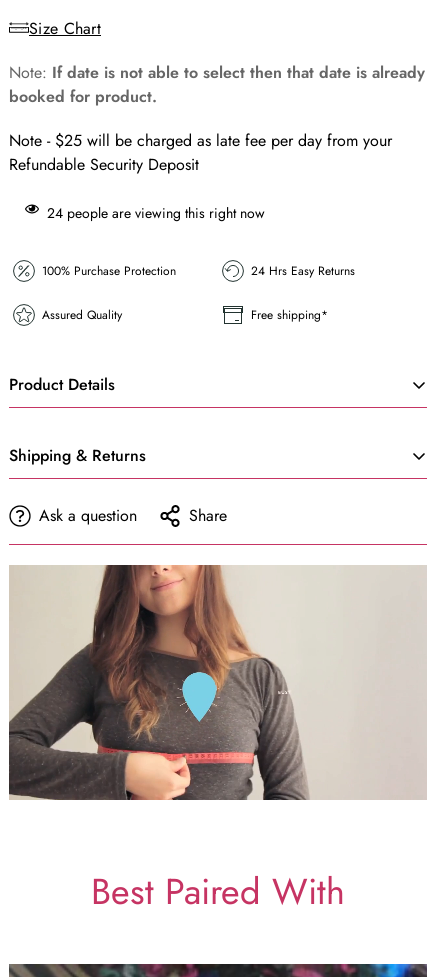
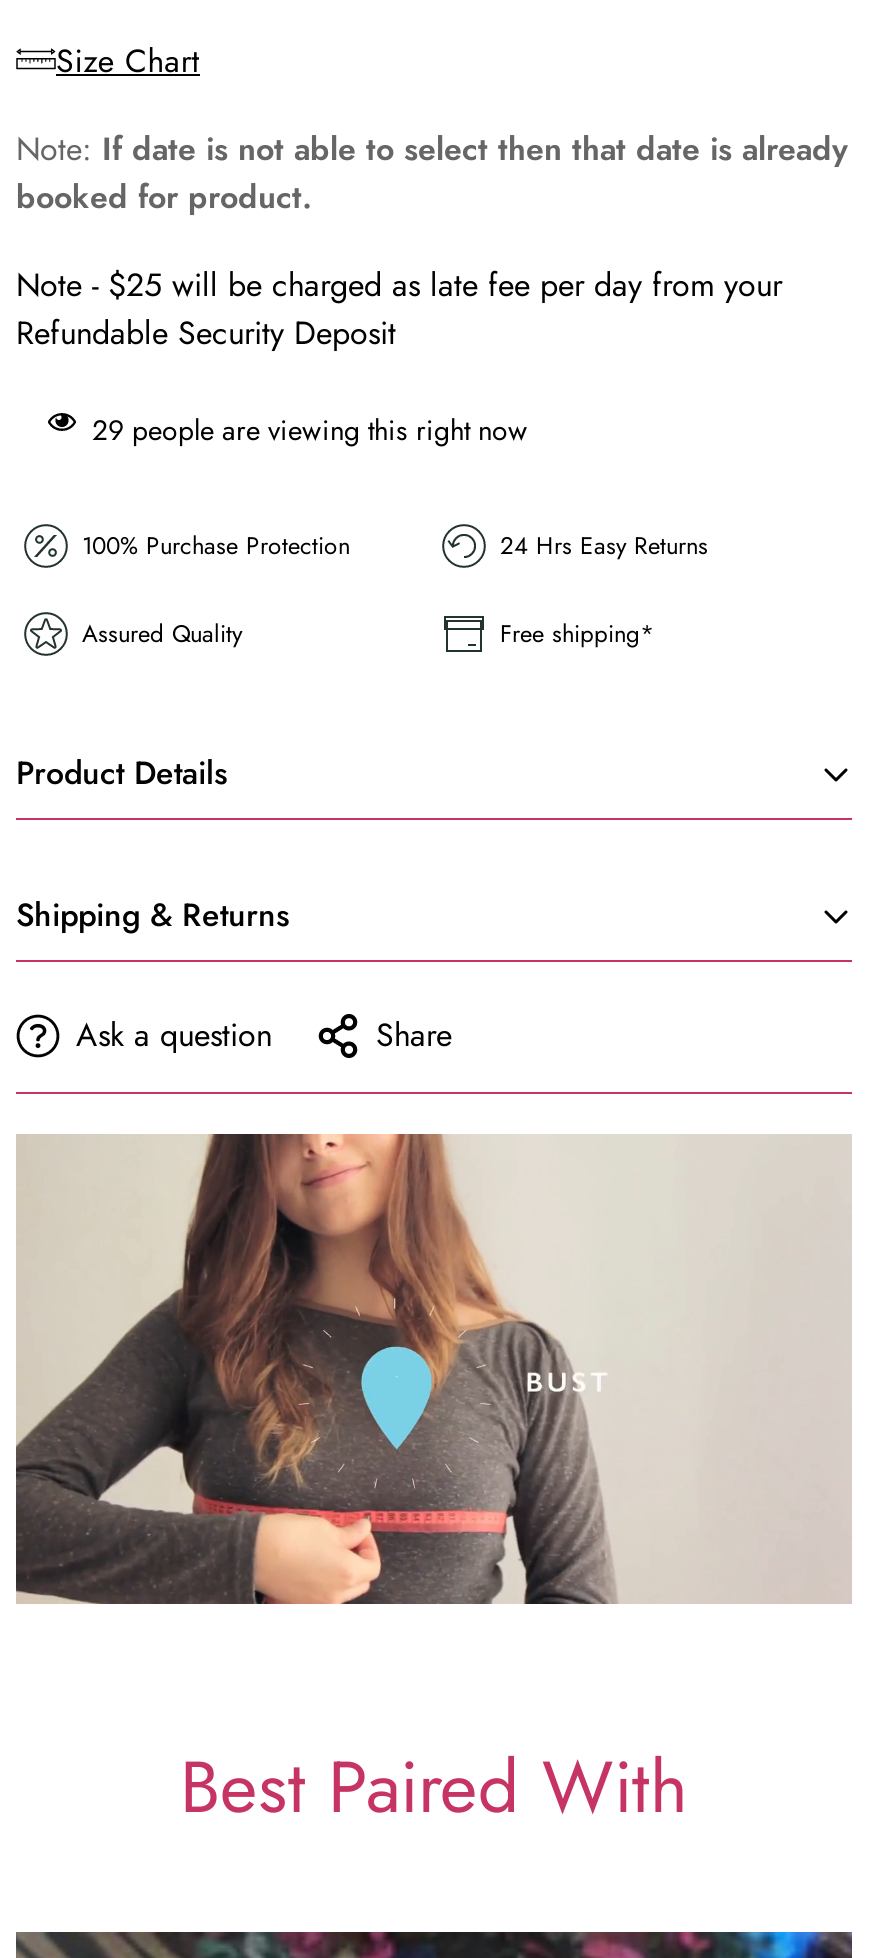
- 24 people are viewing this right now
+ 29 people are viewing this right now
